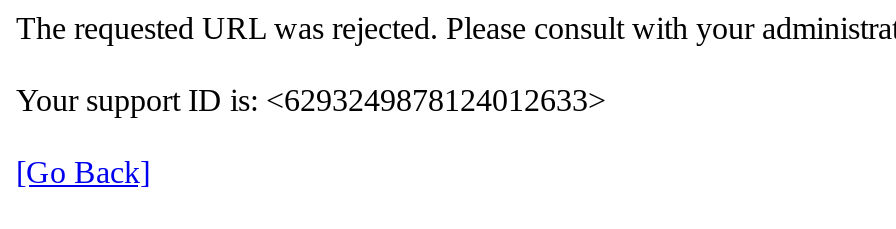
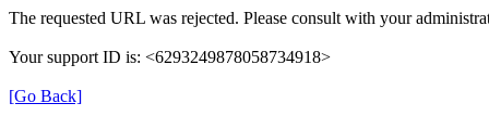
- Your support ID is: <6293249878124012633>
+ Your support ID is: <6293249878058734918>
